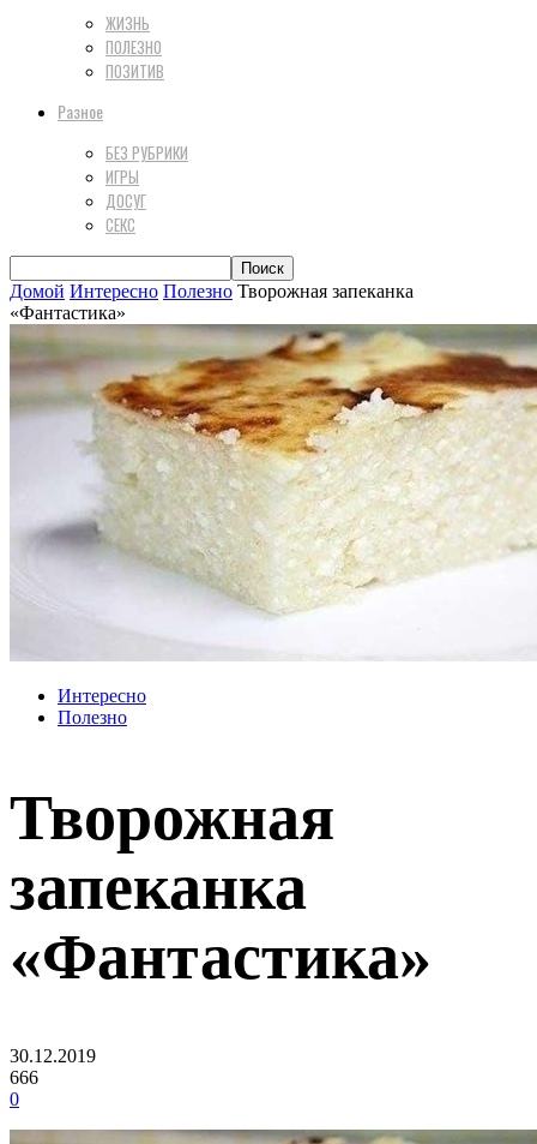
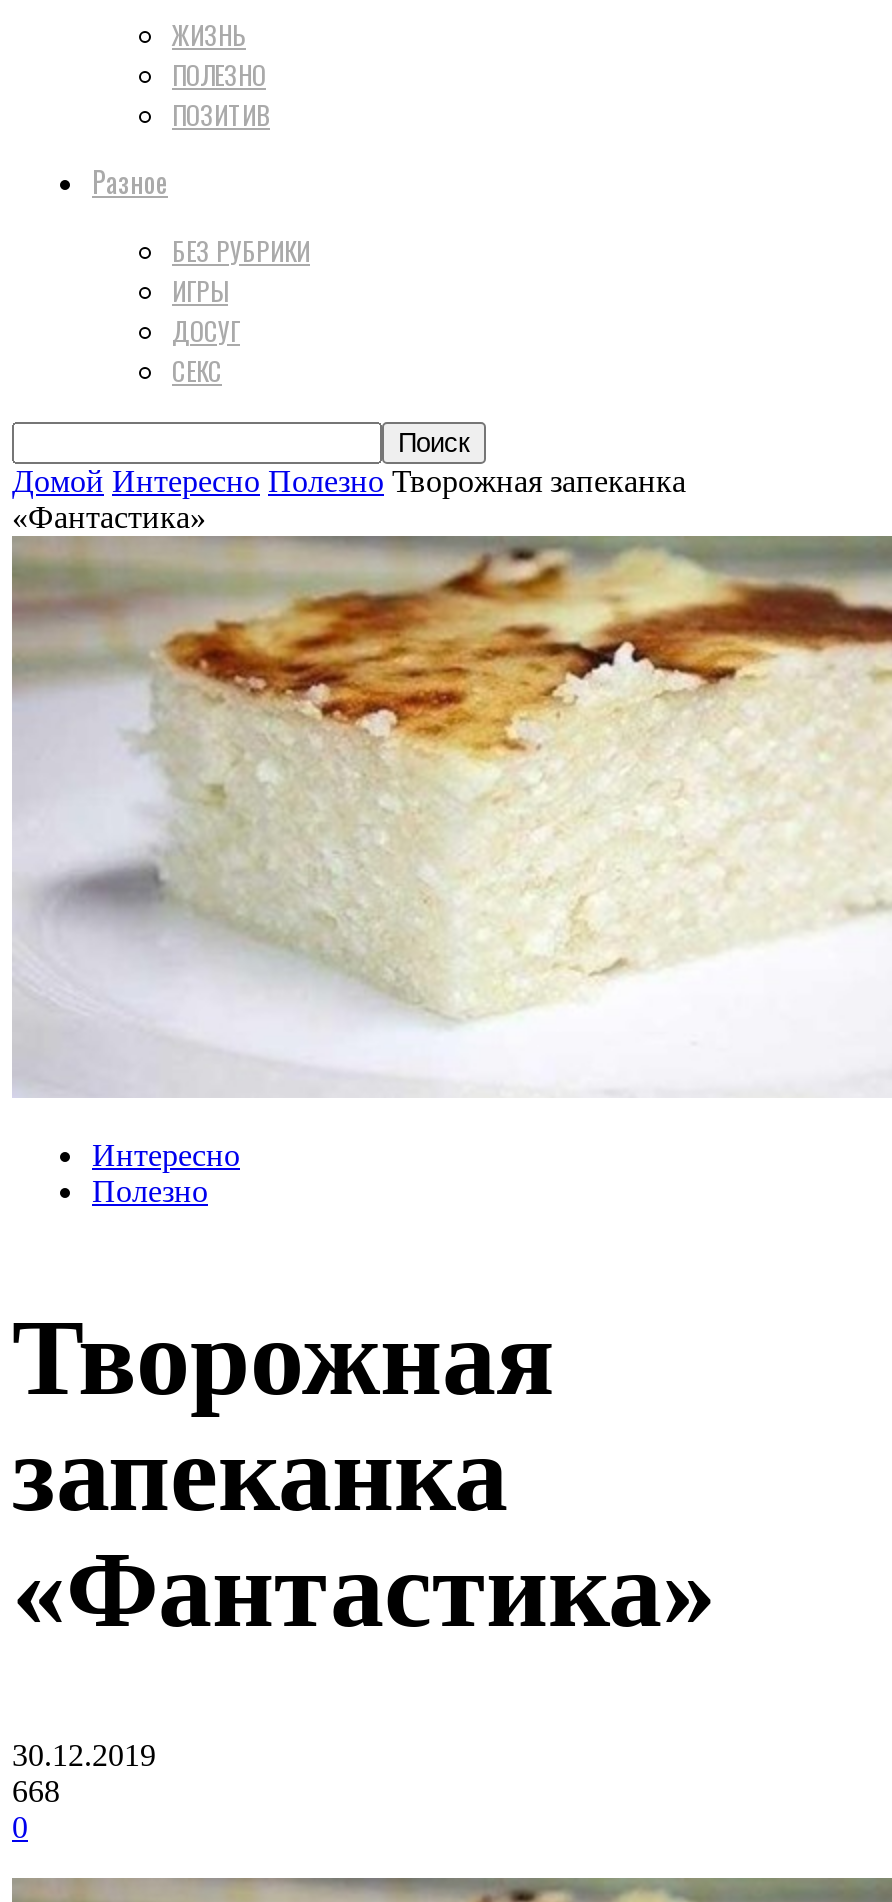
- 666
+ 668
